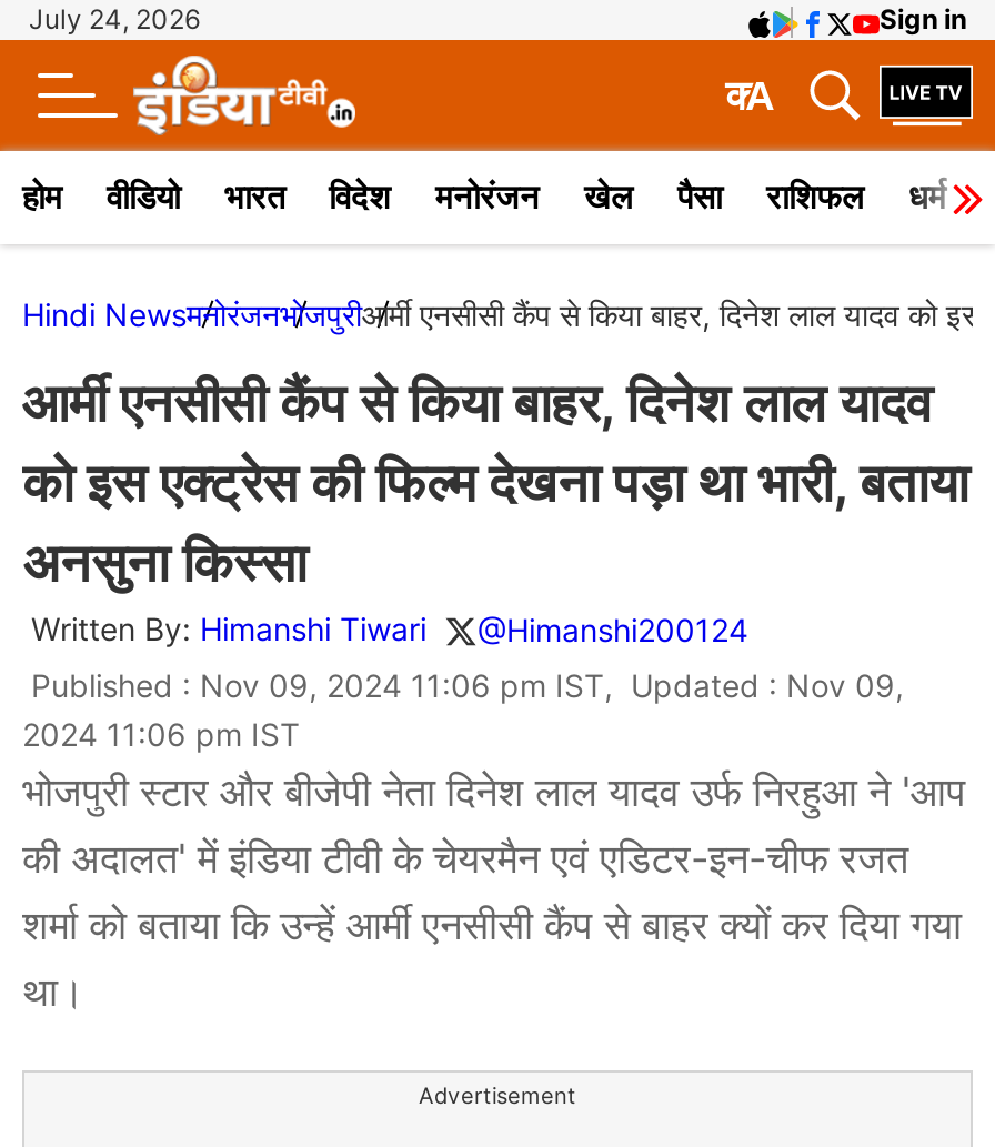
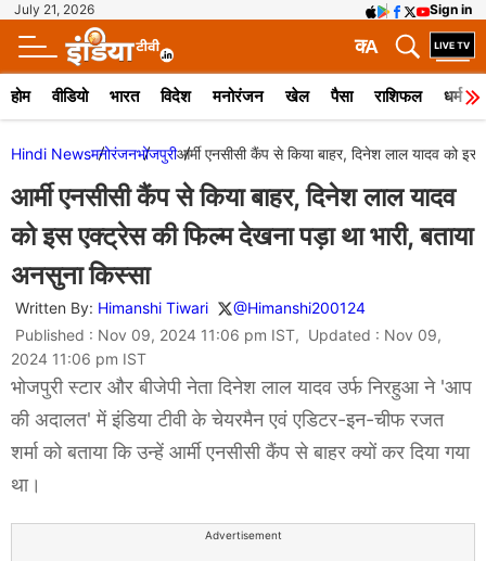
- July 24, 2026
+ July 21, 2026
